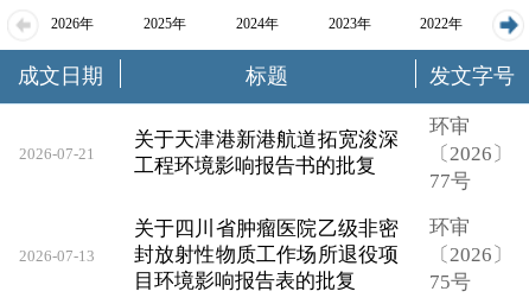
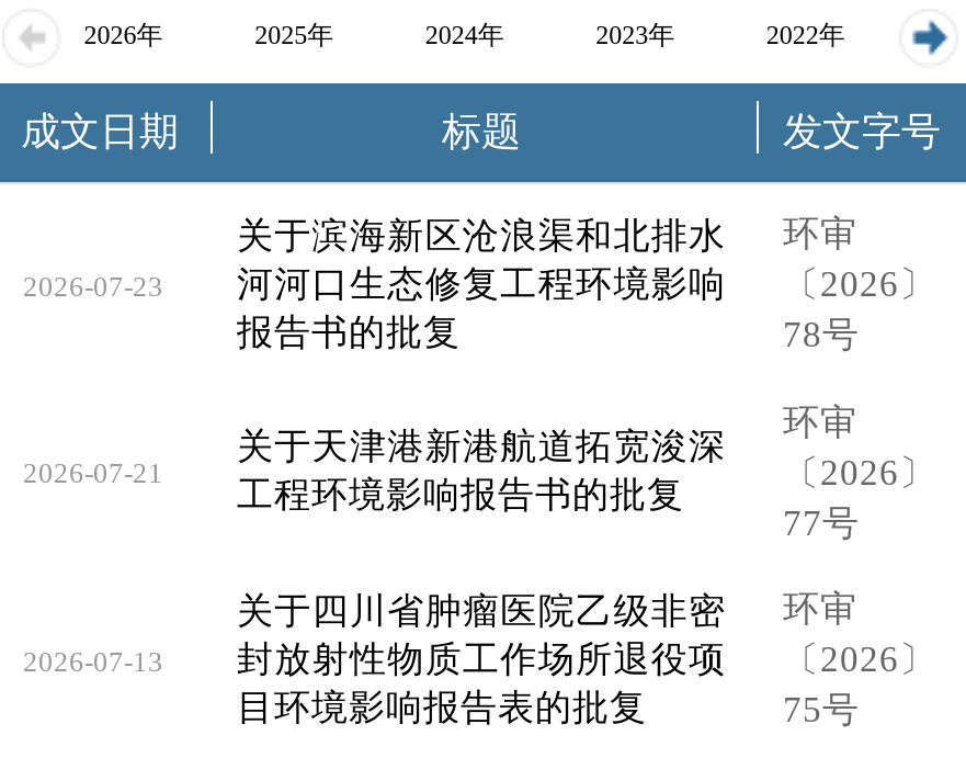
+ 2026-07-23

+ 关于滨海新区沧浪渠和北排水
+ 河河口生态修复工程环境影响
+ 报告书的批复

+ 环审
+ 〔2026〕
+ 78号
